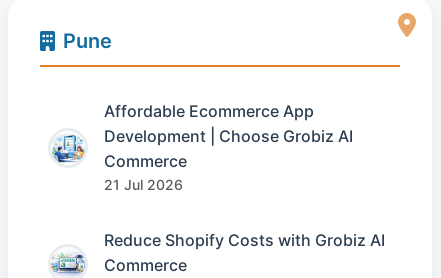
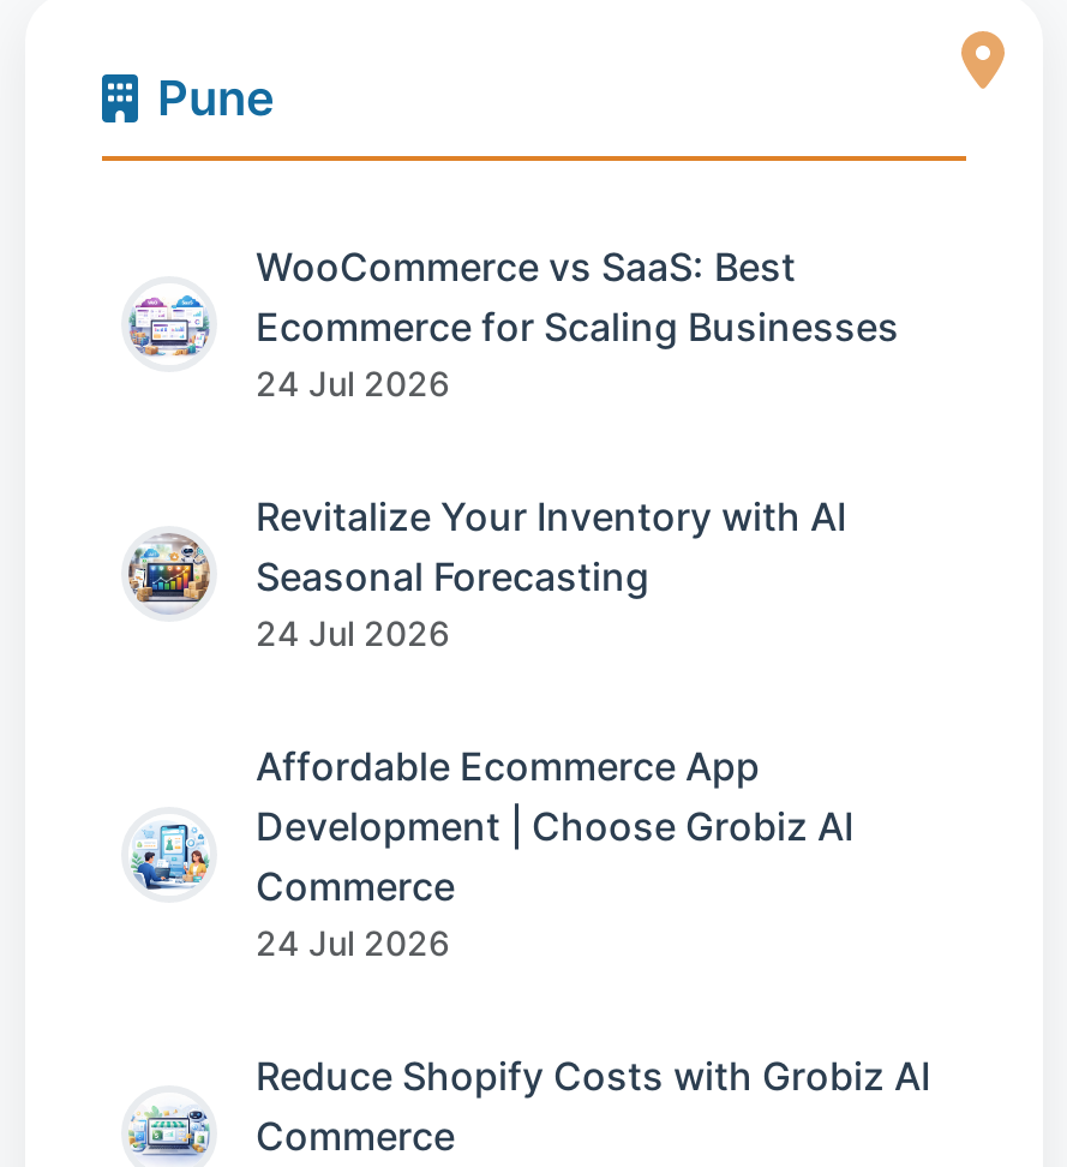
+ [image]
+ WooCommerce vs SaaS: Best
+ Ecommerce for Scaling Businesses
+ 24 Jul 2026
+ Revitalize Your Inventory with AI
+ Seasonal Forecasting
+ 24 Jul 2026

+ [image]

- 21 Jul 2026
+ 24 Jul 2026
